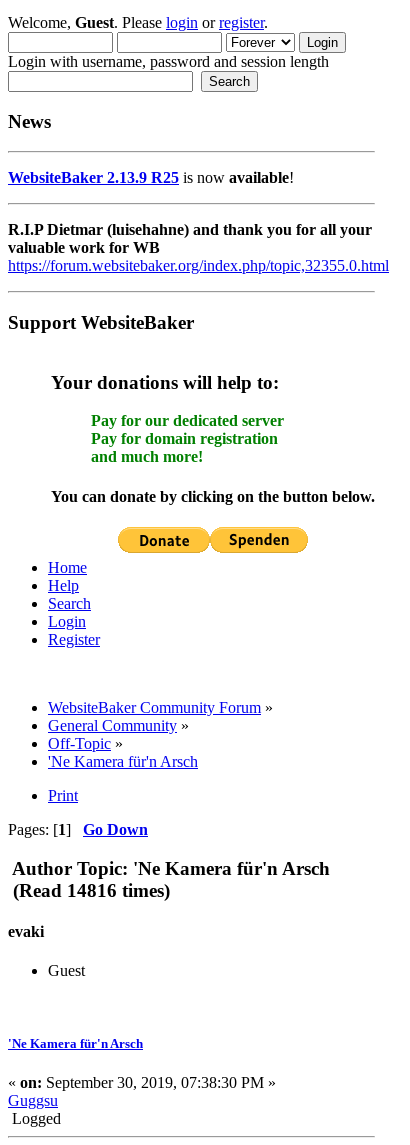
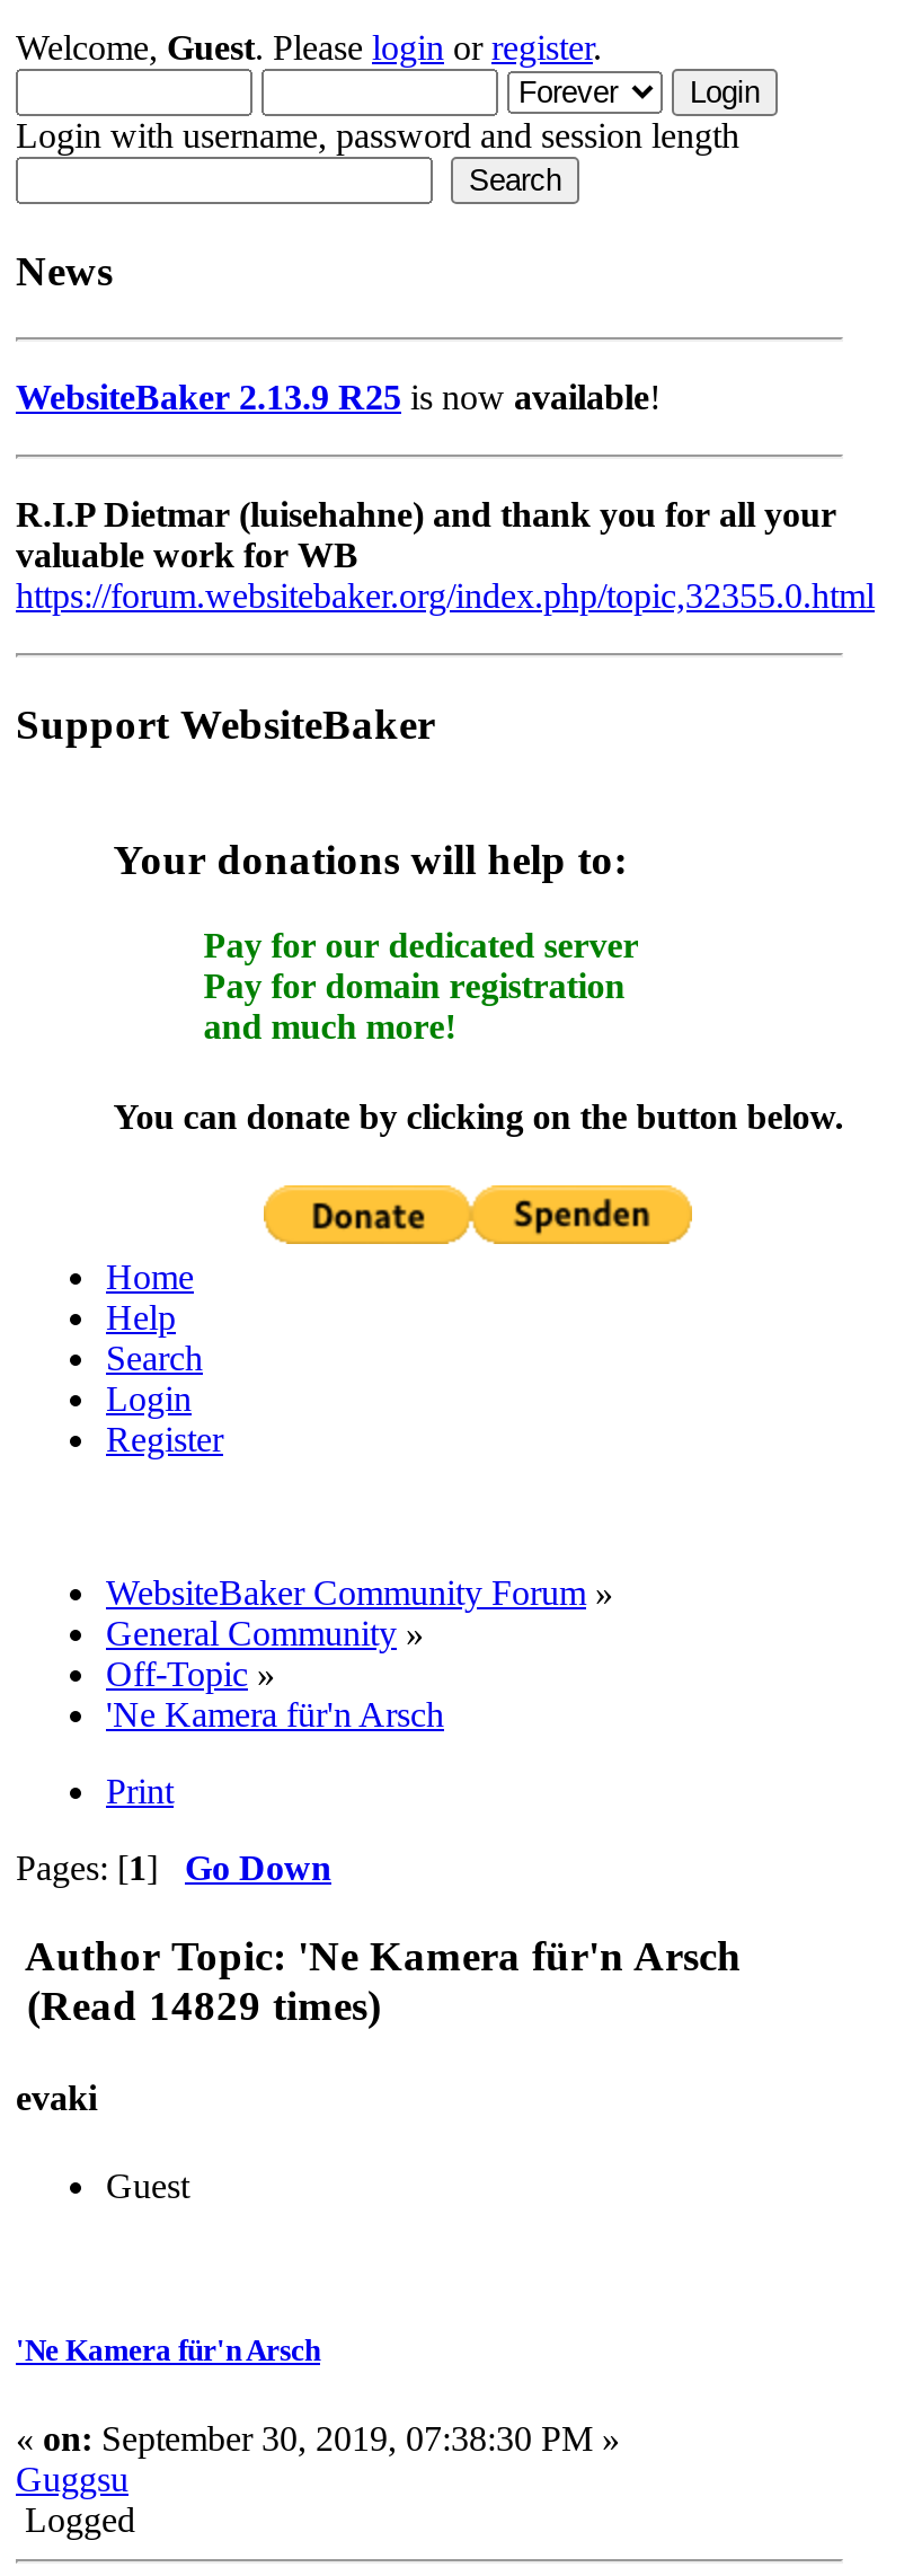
- (Read 14816 times)
+ (Read 14829 times)
